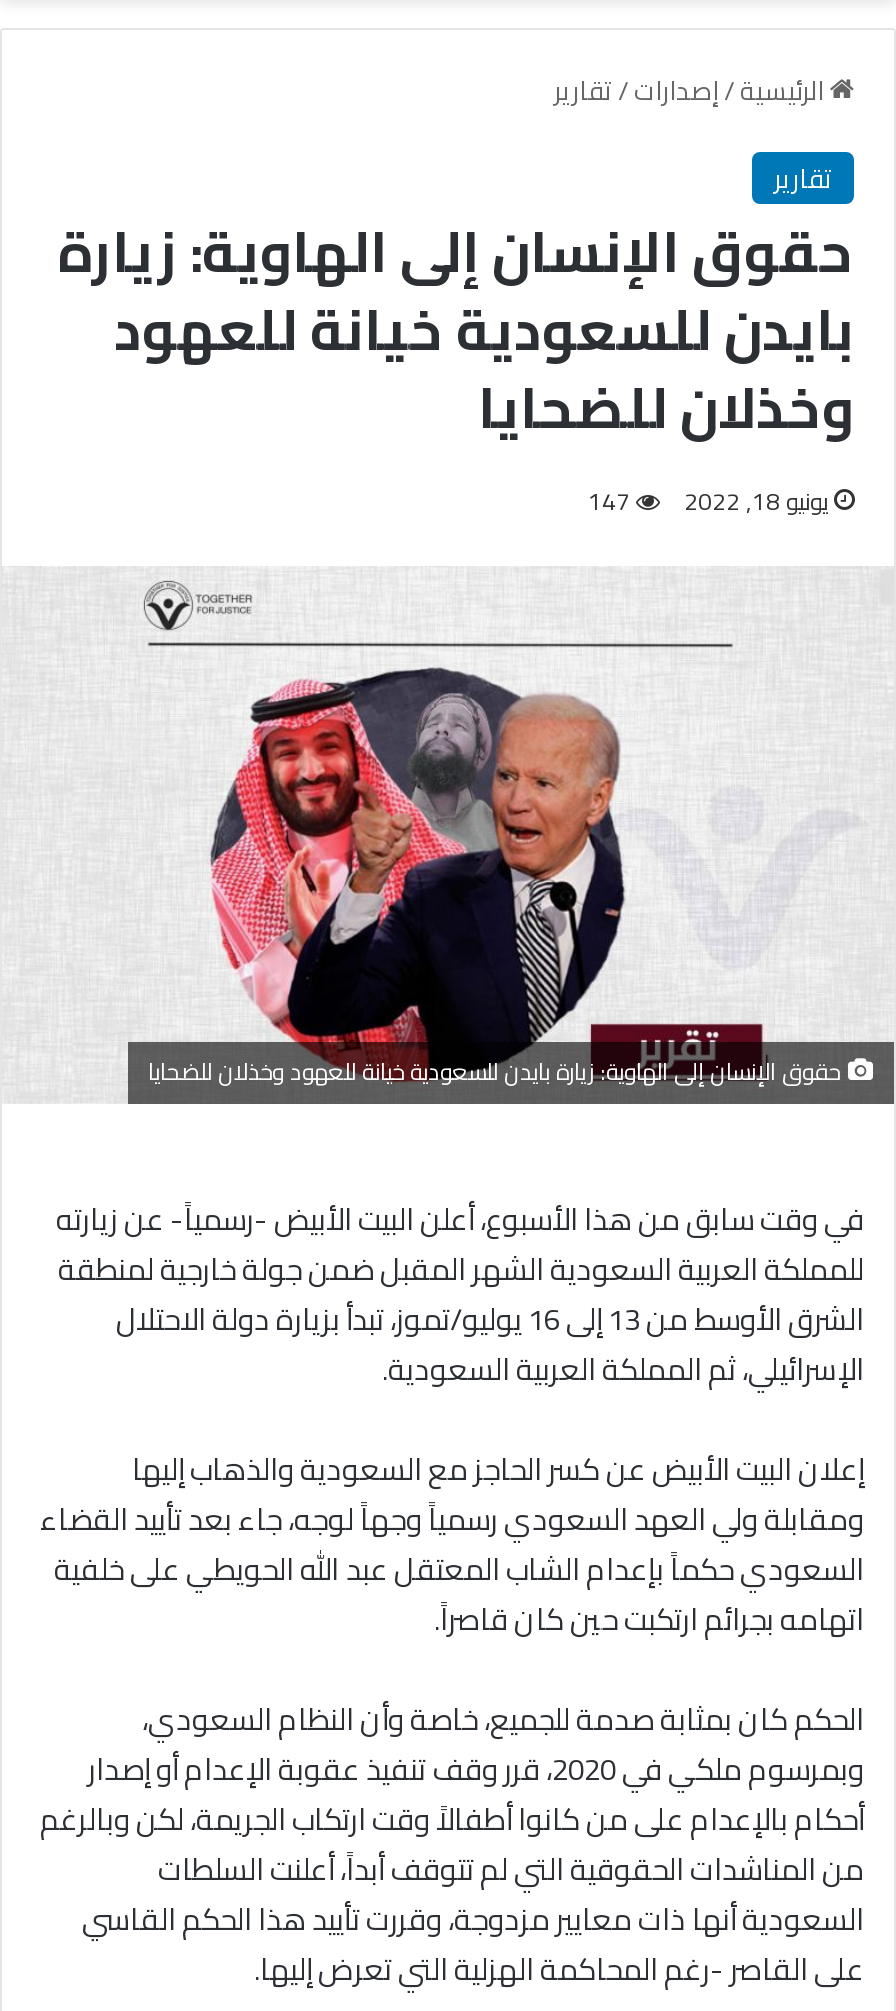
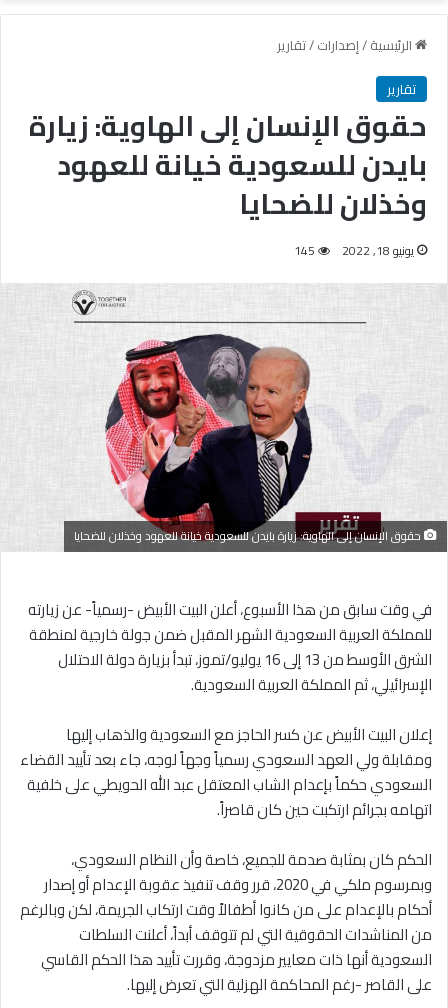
- 147
+ 145
